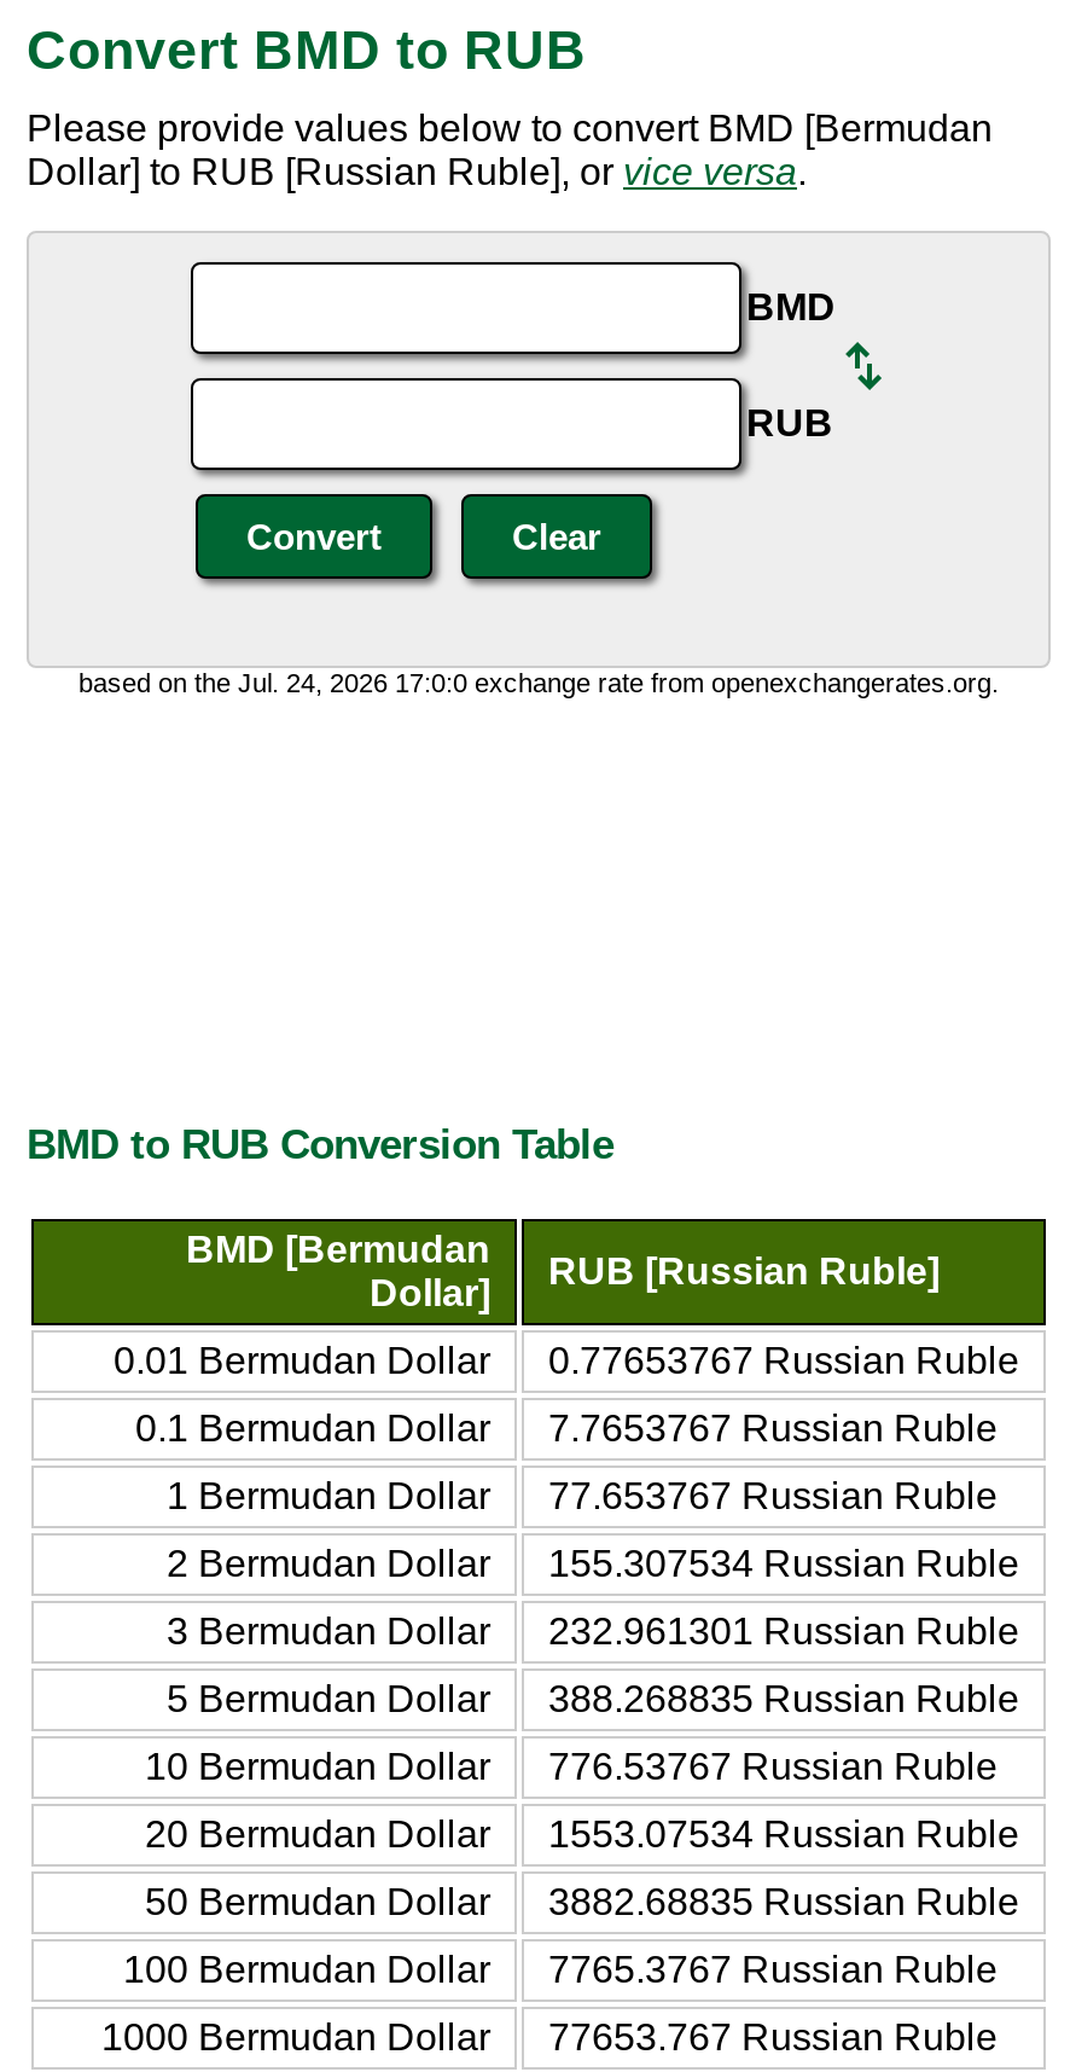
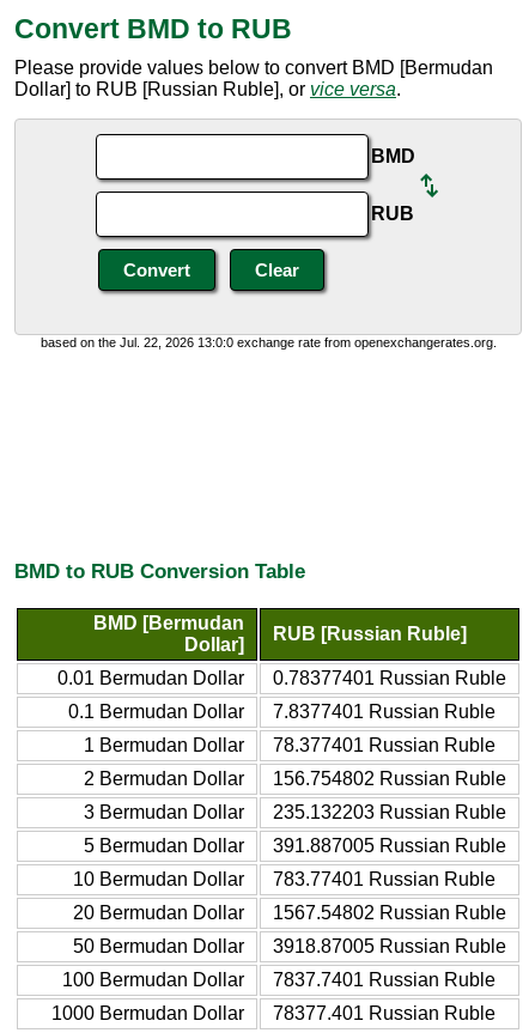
- based on the Jul. 24, 2026 17:0:0 exchange rate from openexchangerates.org.
+ based on the Jul. 22, 2026 13:0:0 exchange rate from openexchangerates.org.

- 0.77653767 Russian Ruble
+ 0.78377401 Russian Ruble

- 7.7653767 Russian Ruble
+ 7.8377401 Russian Ruble

- 77.653767 Russian Ruble
+ 78.377401 Russian Ruble

- 155.307534 Russian Ruble
+ 156.754802 Russian Ruble

- 232.961301 Russian Ruble
+ 235.132203 Russian Ruble

- 388.268835 Russian Ruble
+ 391.887005 Russian Ruble

- 776.53767 Russian Ruble
+ 783.77401 Russian Ruble

- 1553.07534 Russian Ruble
+ 1567.54802 Russian Ruble

- 3882.68835 Russian Ruble
+ 3918.87005 Russian Ruble

- 7765.3767 Russian Ruble
+ 7837.7401 Russian Ruble

- 77653.767 Russian Ruble
+ 78377.401 Russian Ruble
